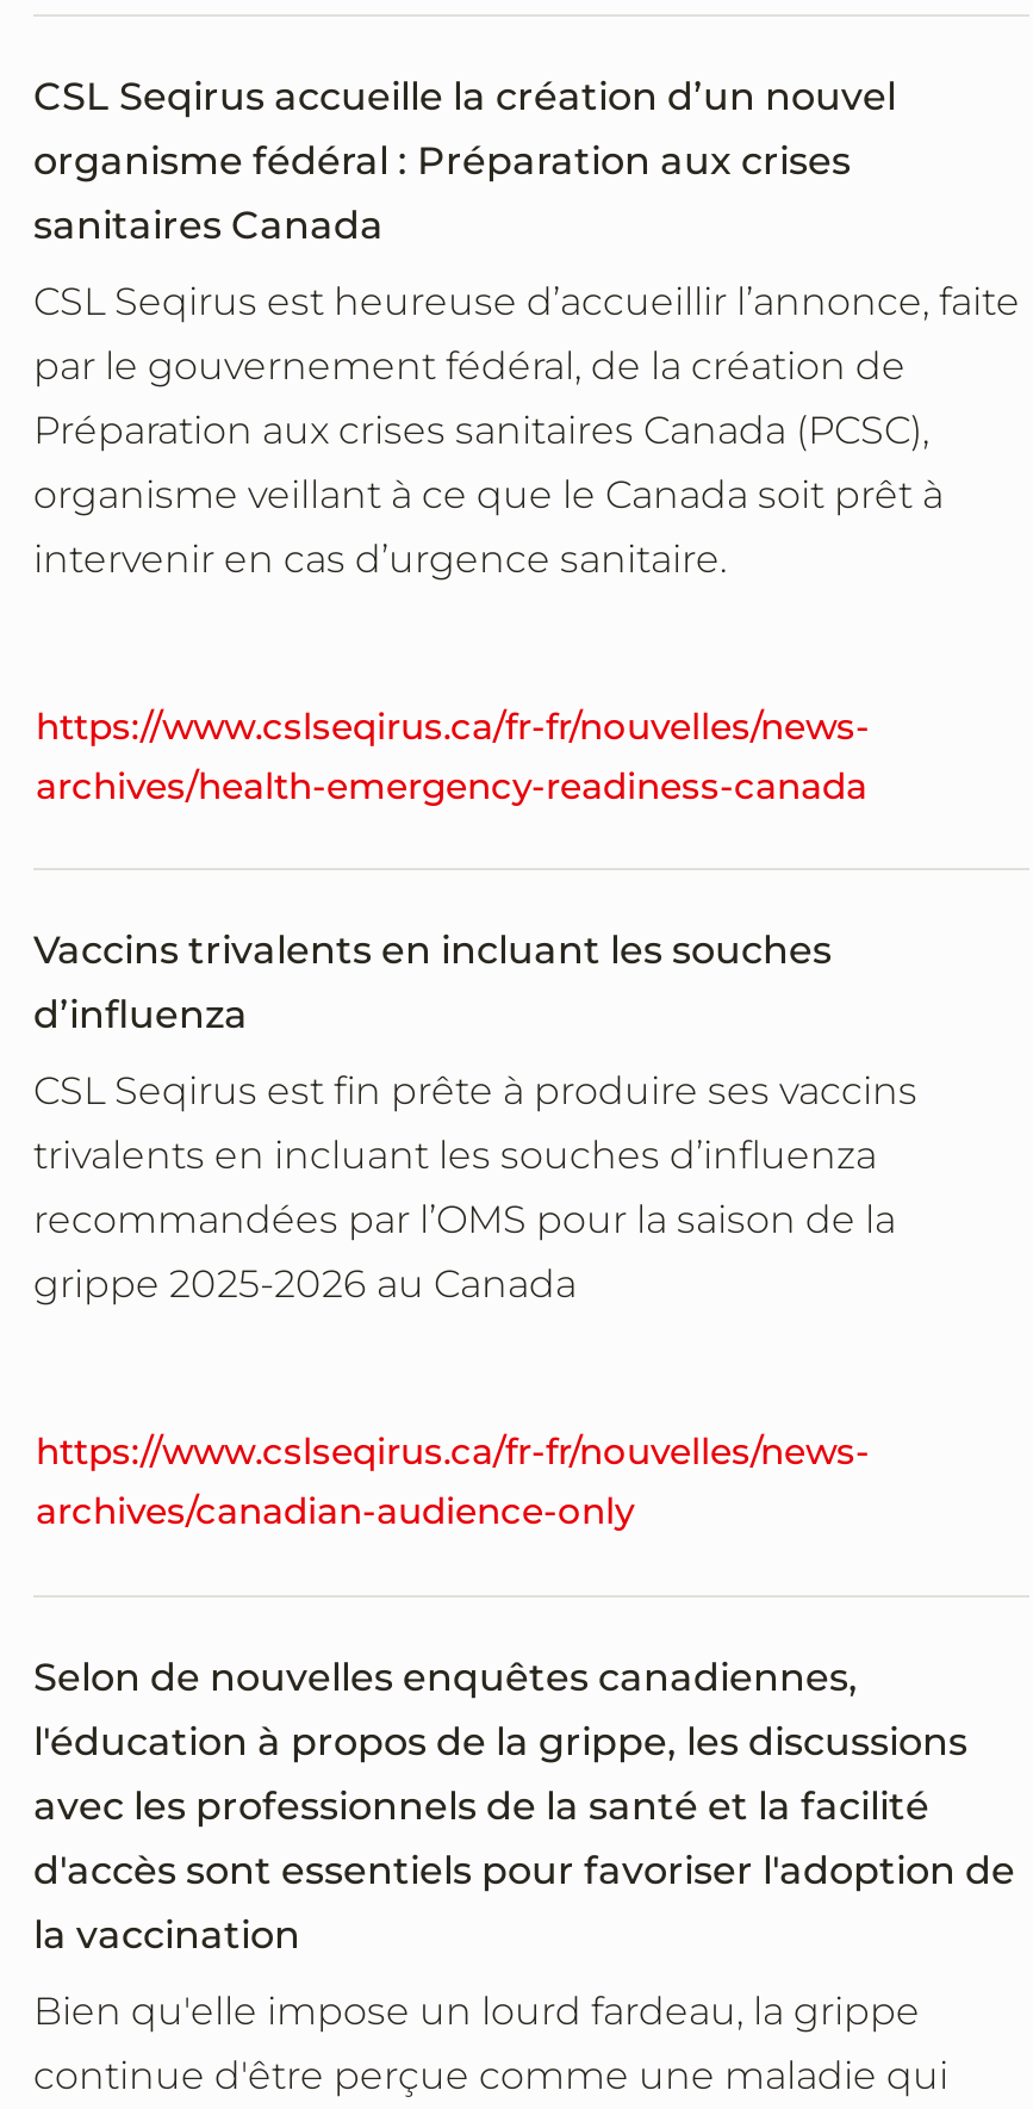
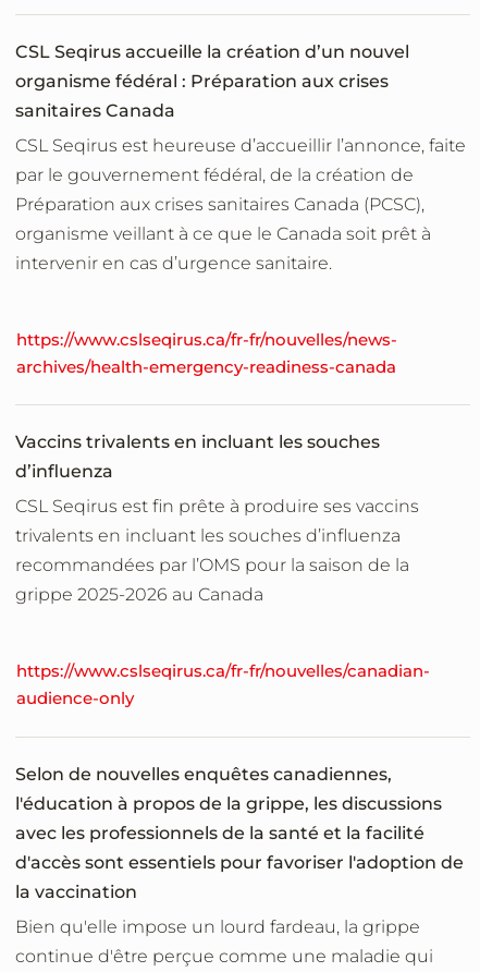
- https://www.cslseqirus.ca/fr-fr/nouvelles/news-
- archives/canadian-audience-only
+ https://www.cslseqirus.ca/fr-fr/nouvelles/canadian-
+ audience-only
